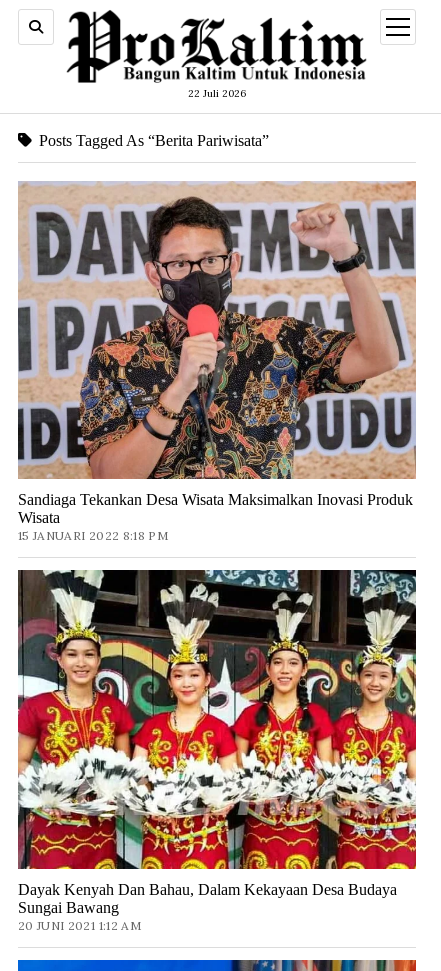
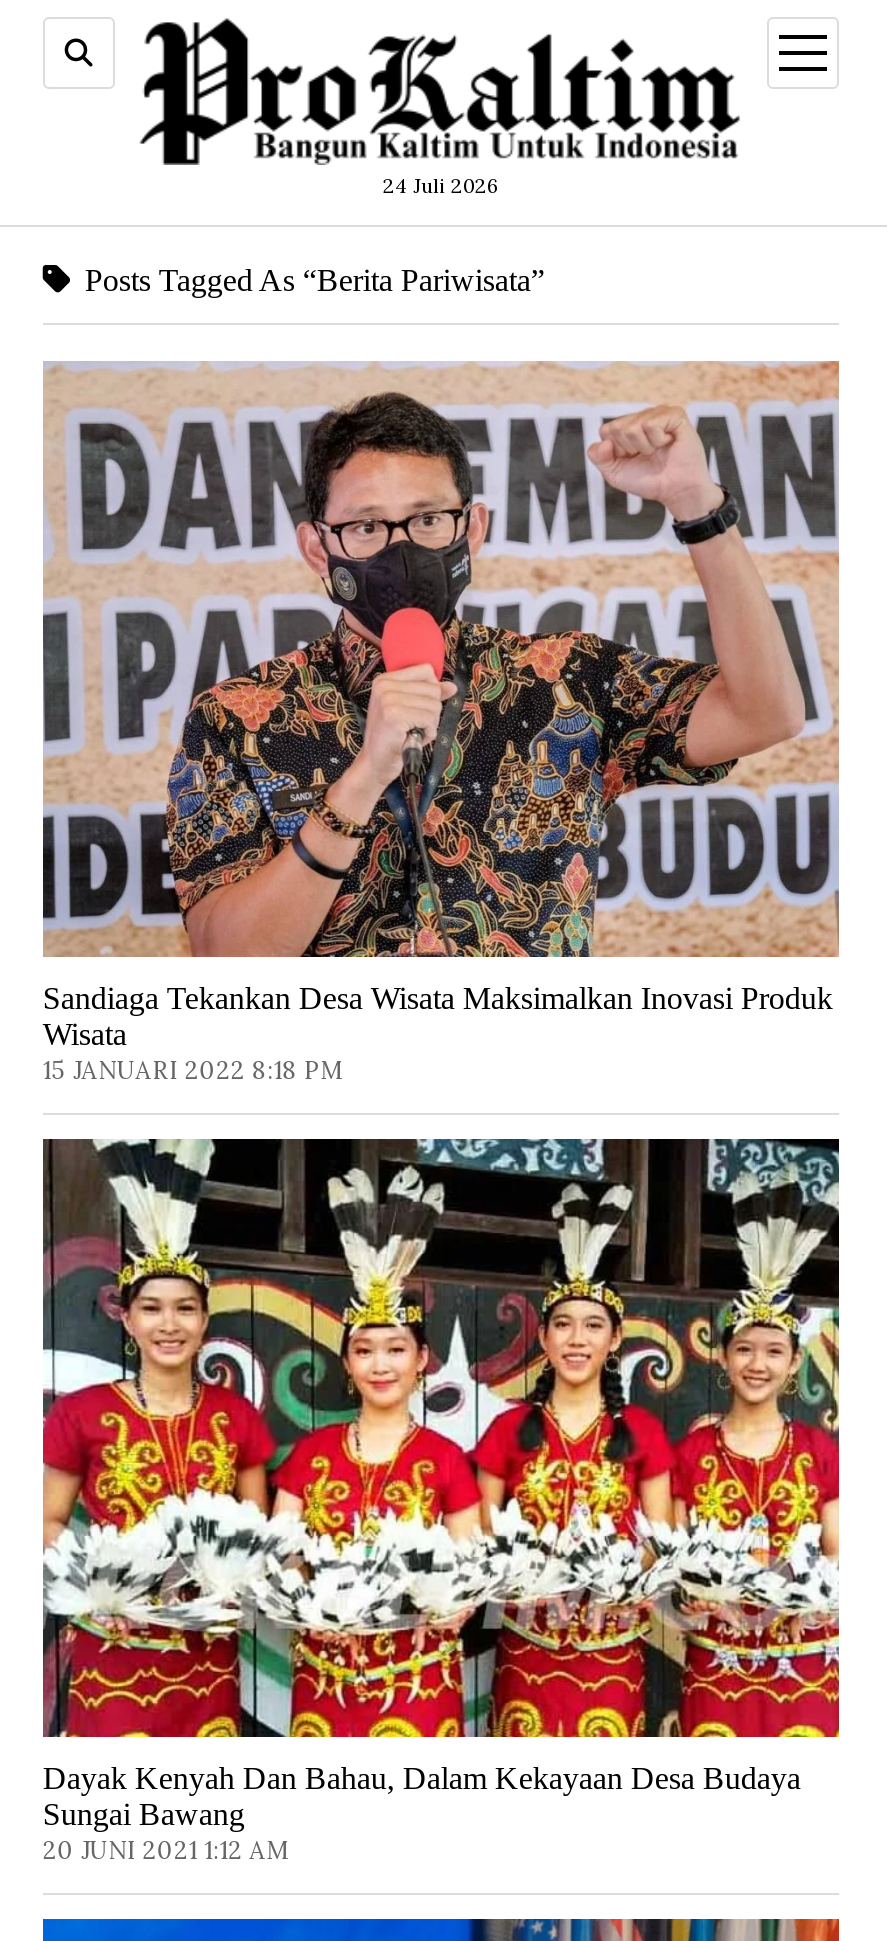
- 22 Juli 2026
+ 24 Juli 2026
